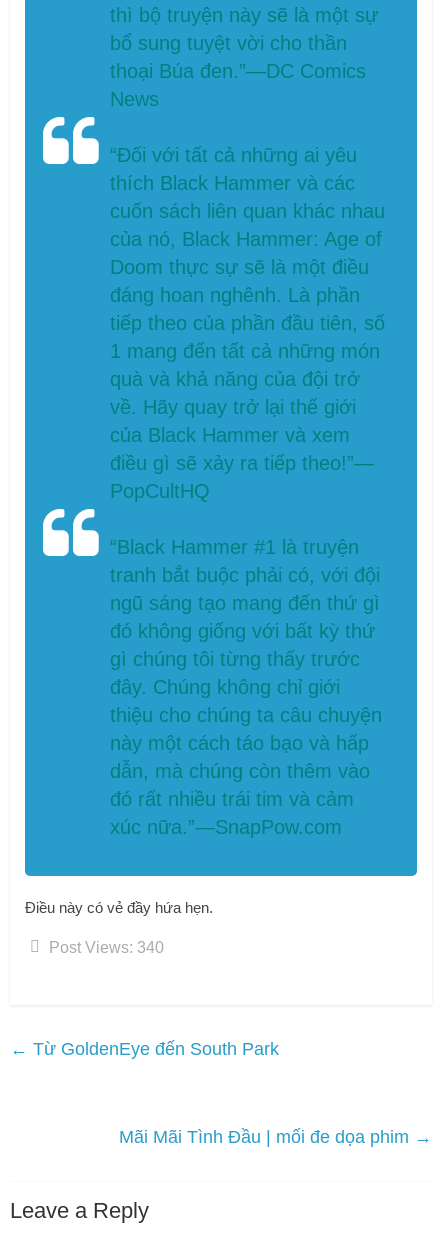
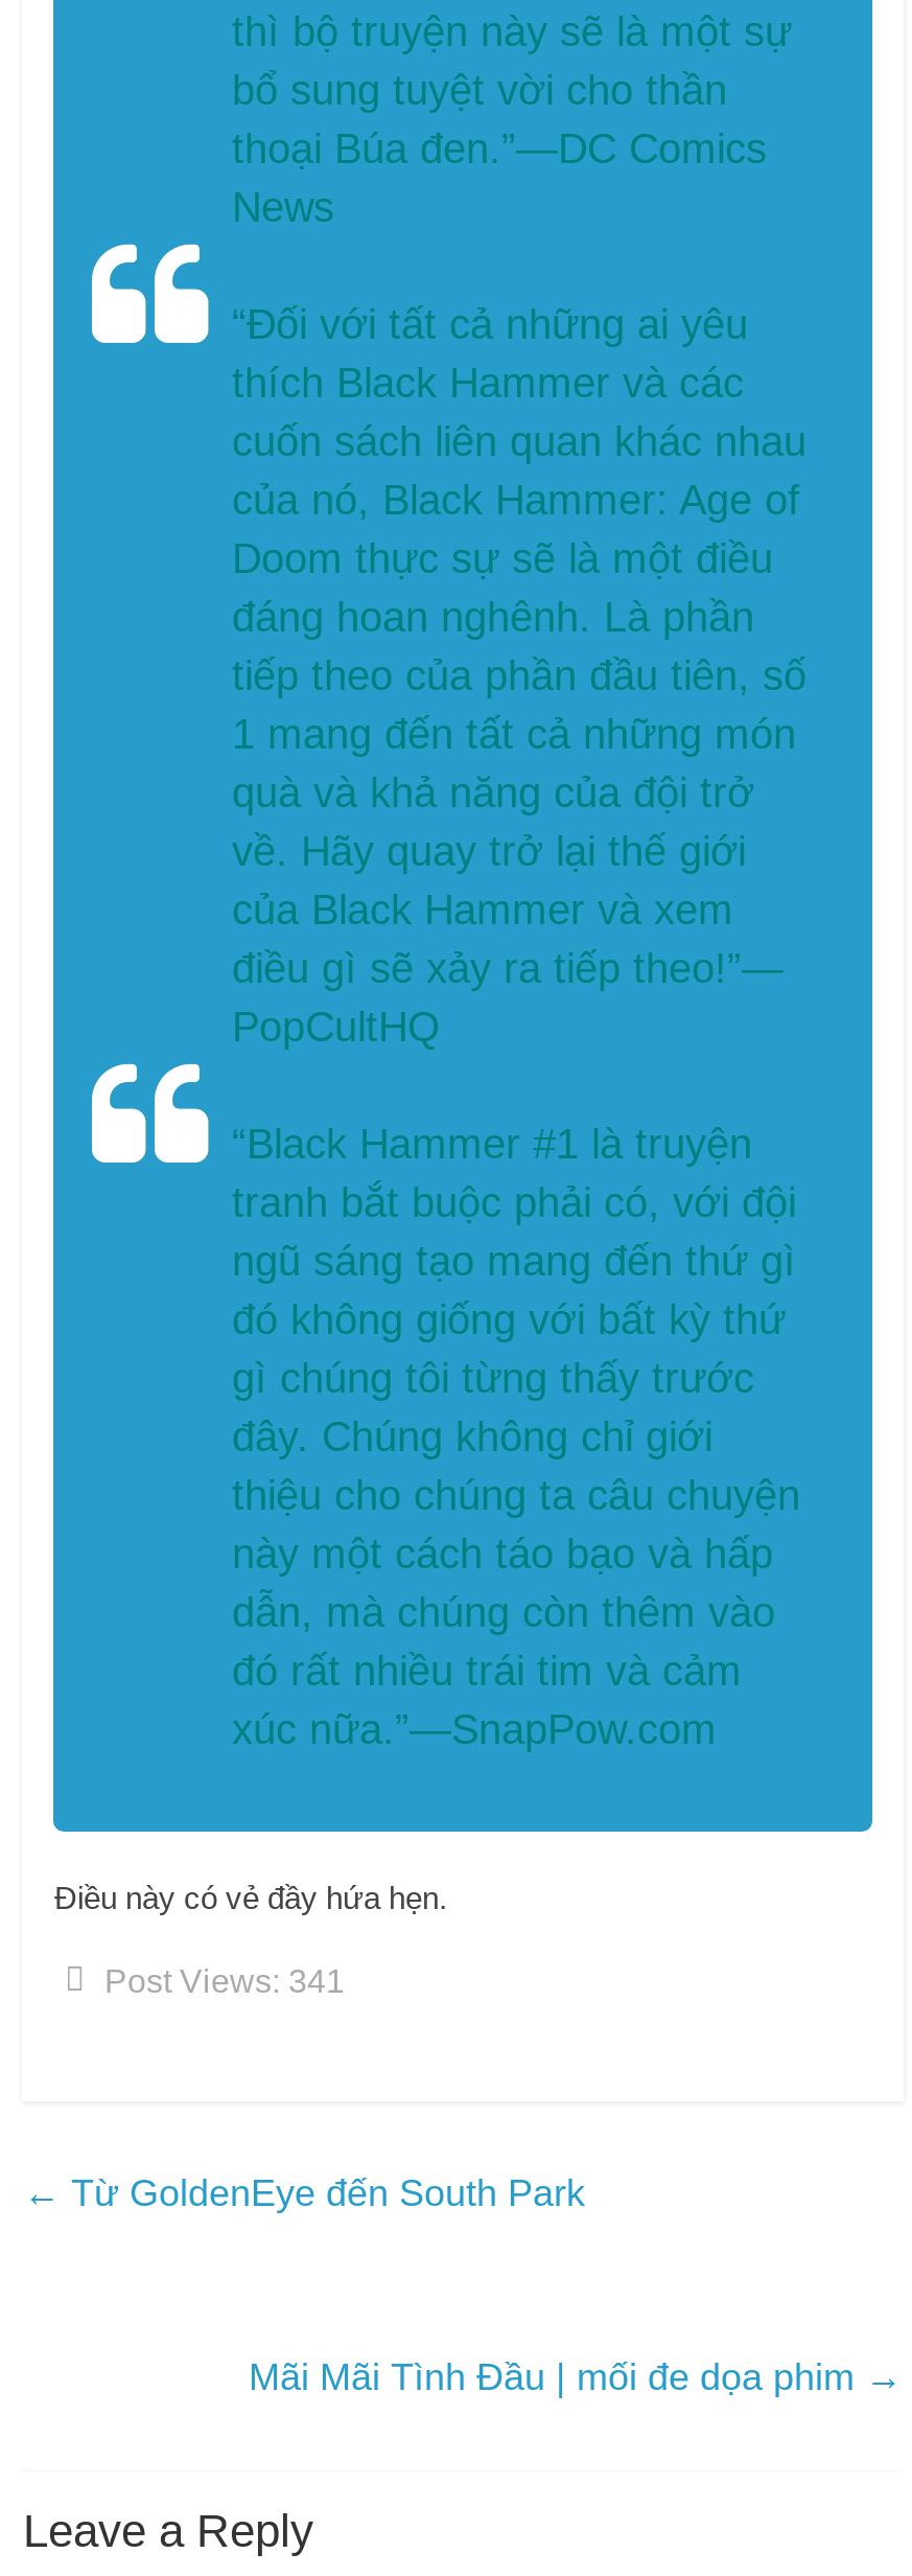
- Post Views: 340
+ Post Views: 341
